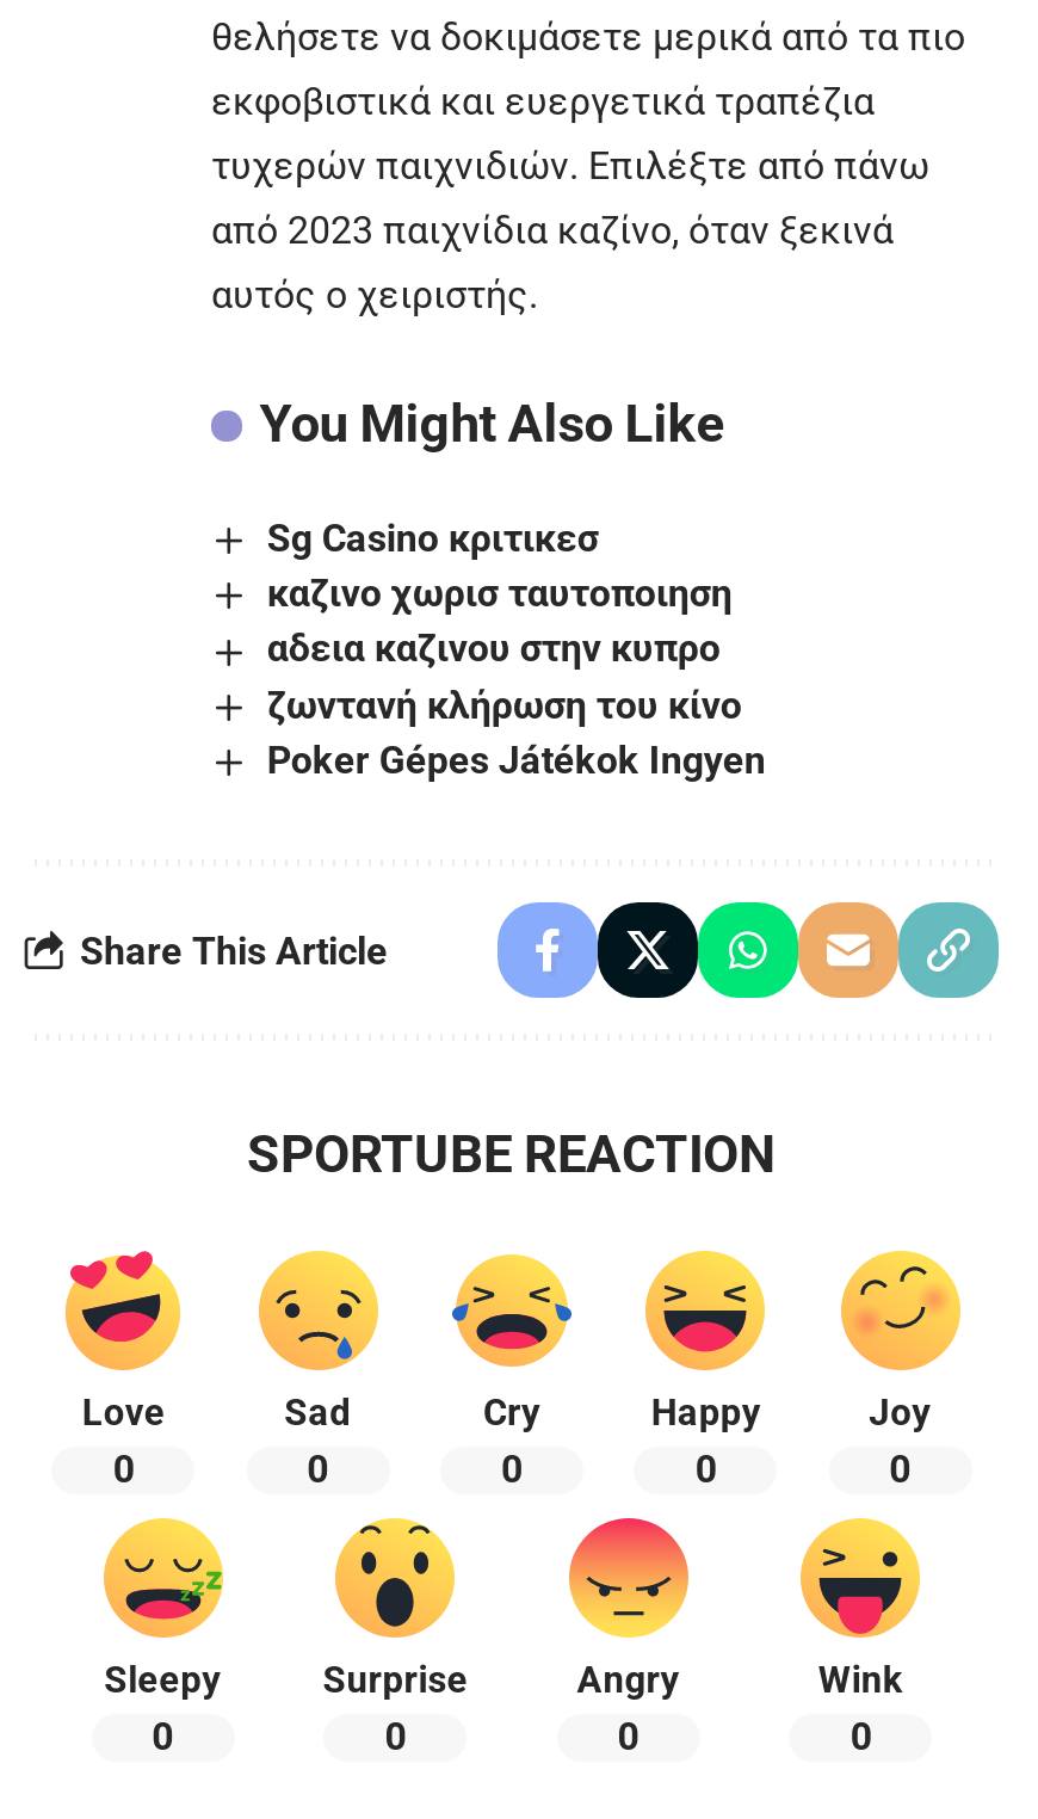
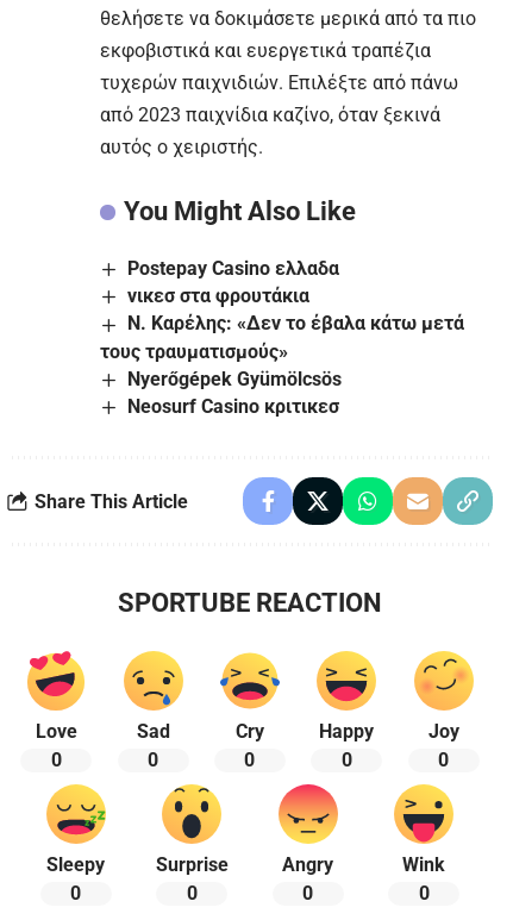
- Sg Casino κριτικεσ
- καζινο χωρισ ταυτοποιηση
- αδεια καζινου στην κυπρο
- ζωντανή κλήρωση του κίνο
- Poker Gépes Játékok Ingyen
+ Postepay Casino ελλαδα
+ νικεσ στα φρουτάκια
+ Ν. Καρέλης: «Δεν το έβαλα κάτω μετά
+ τους τραυματισμούς»
+ Nyerőgépek Gyümölcsös
+ Neosurf Casino κριτικεσ
